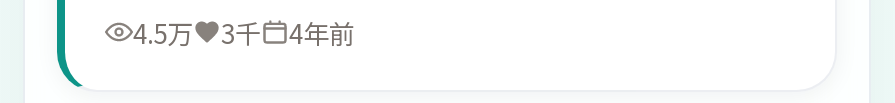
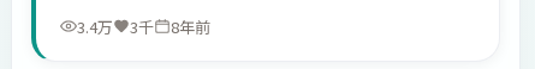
- 4.5万
+ 3.4万

- 4年前
+ 8年前
